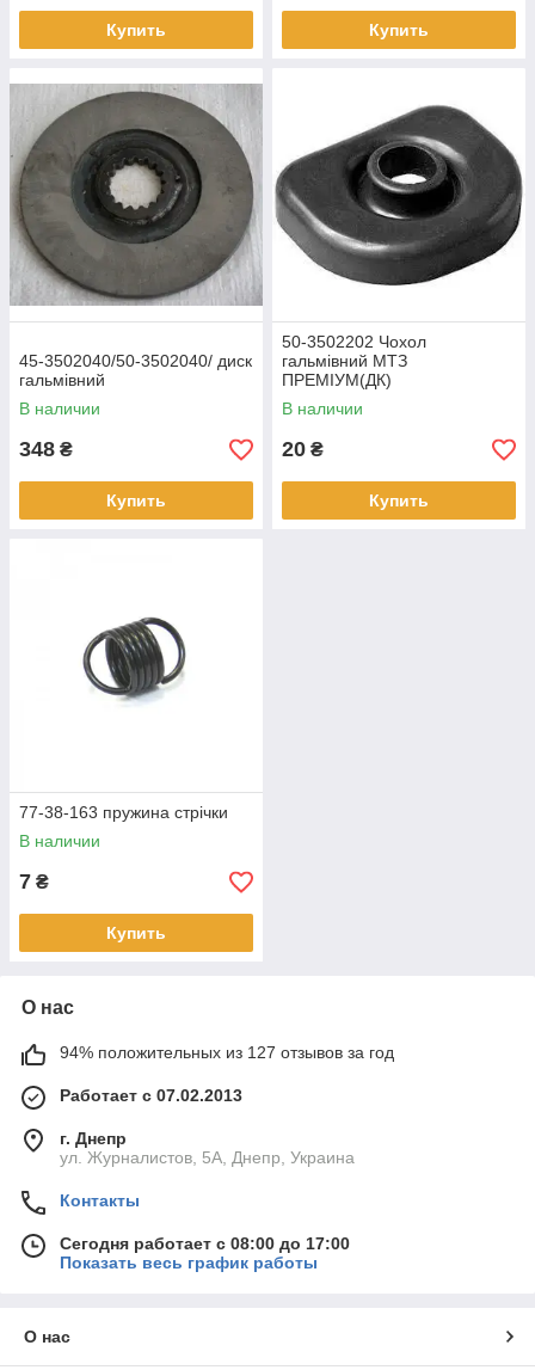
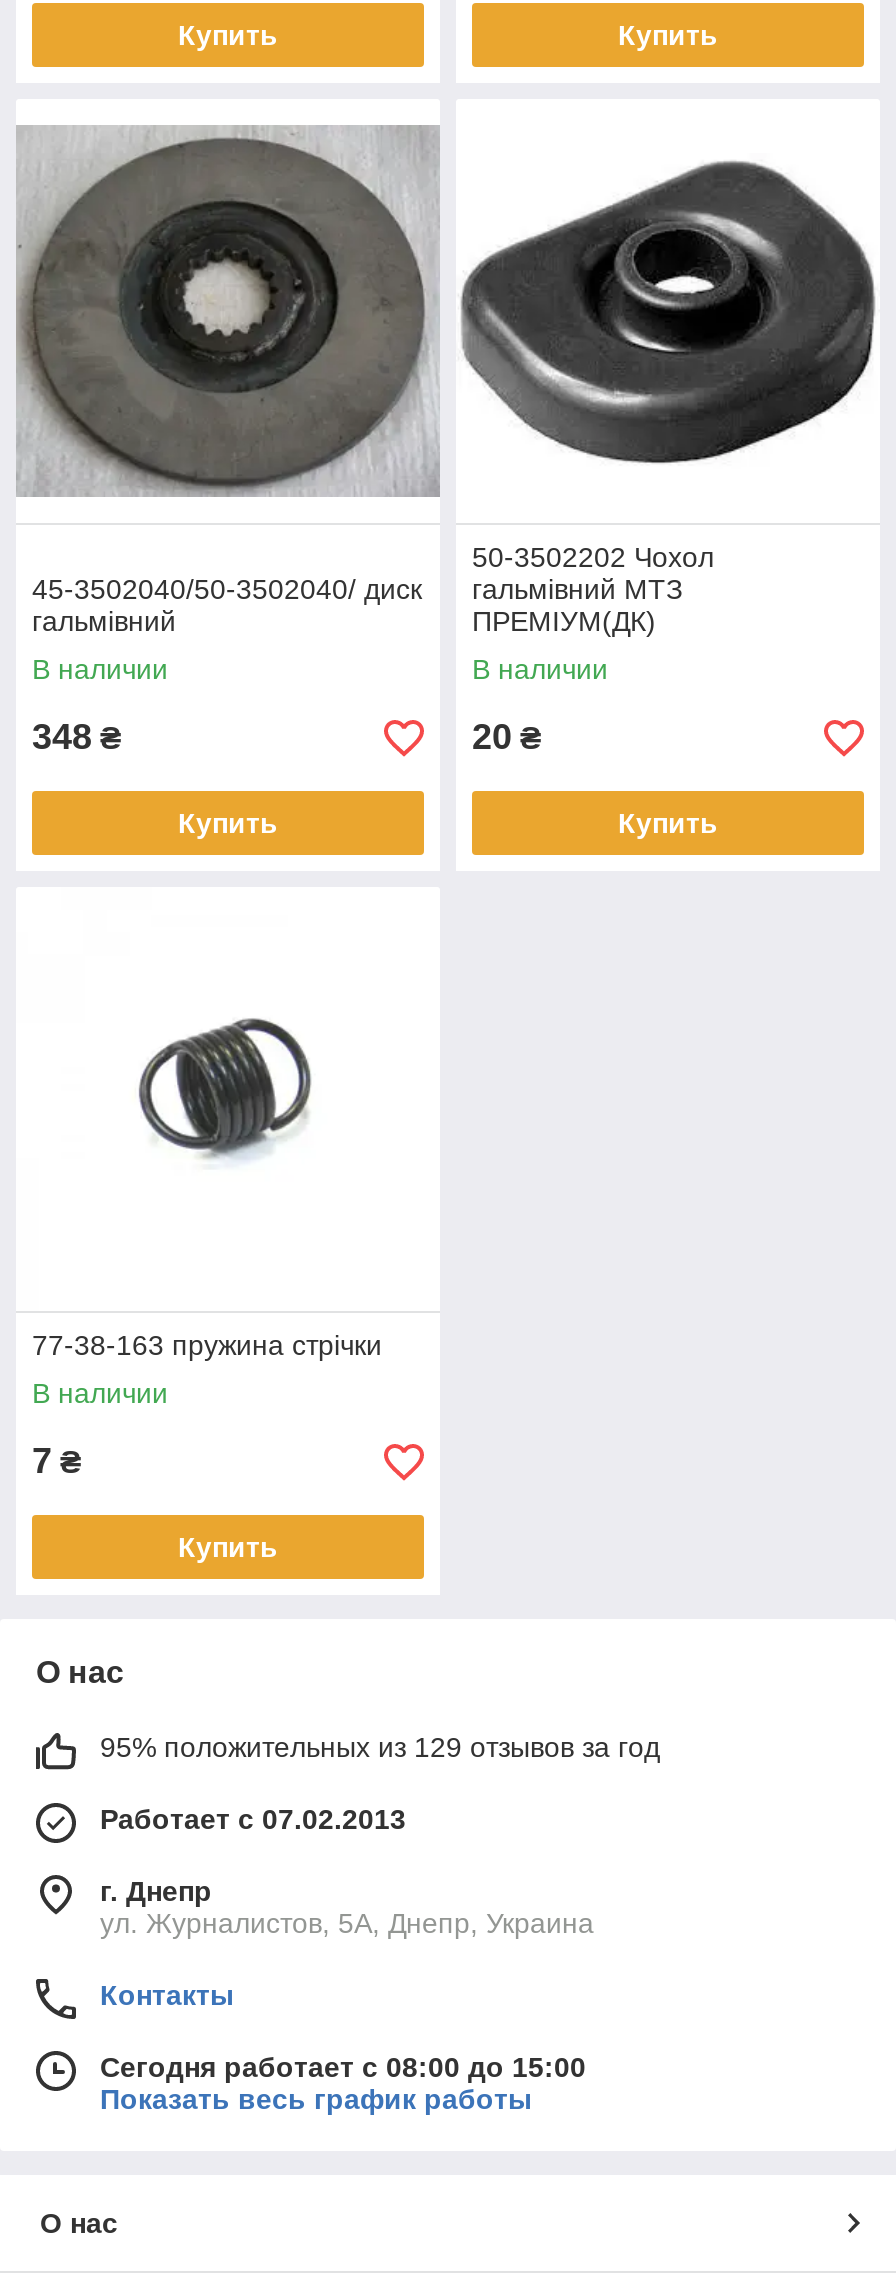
- 94% положительных из 127 отзывов за год
+ 95% положительных из 129 отзывов за год

- Сегодня работает с 08:00 до 17:00
+ Сегодня работает с 08:00 до 15:00
